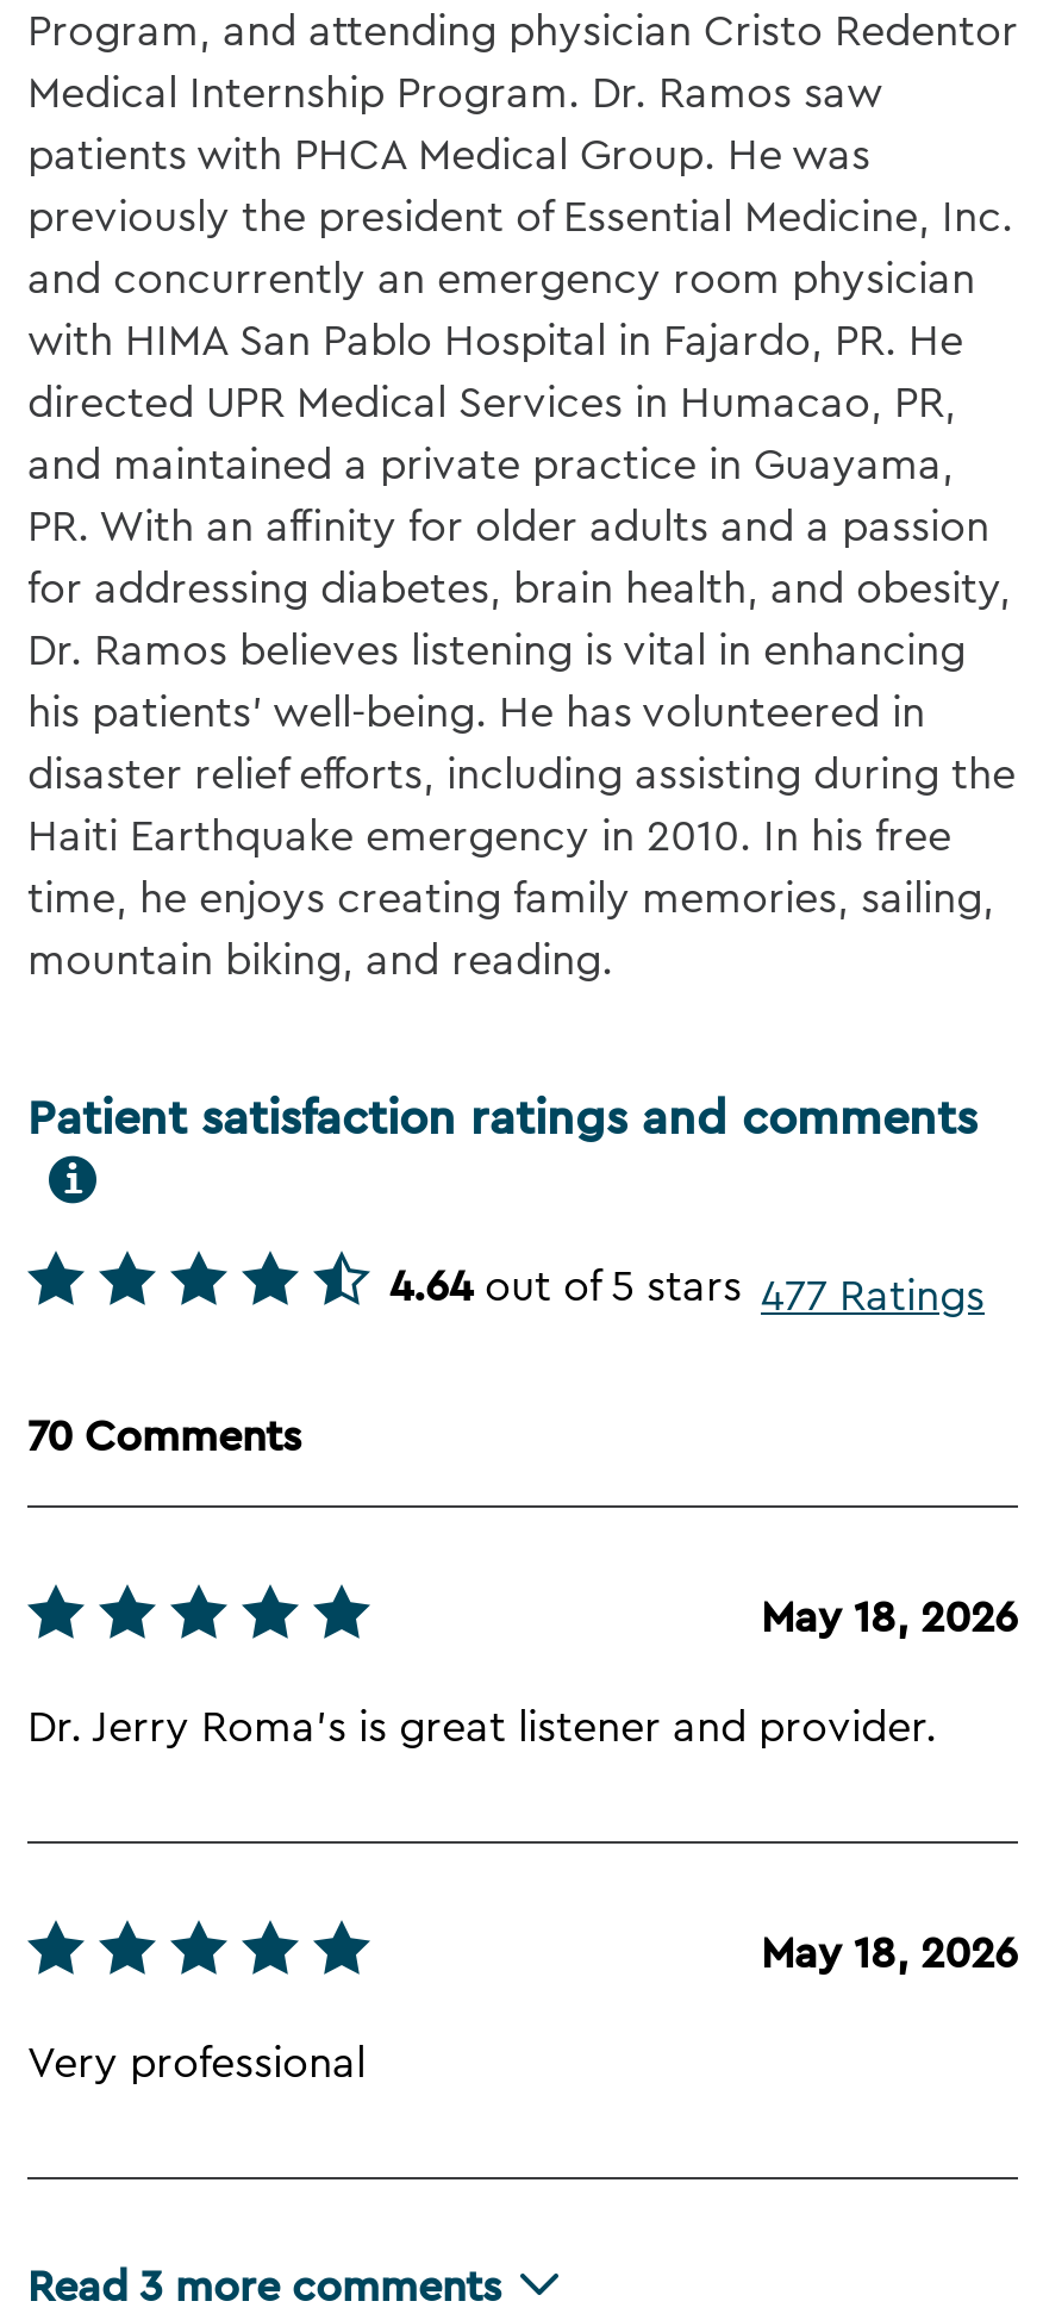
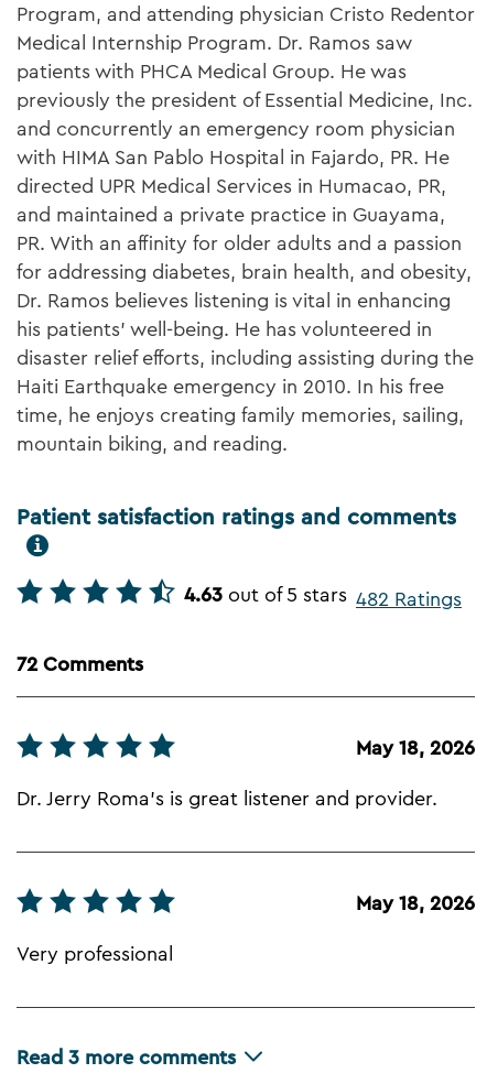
- 4.64 out of 5 stars 477 Ratings
+ 4.63 out of 5 stars 482 Ratings

- 70 Comments
+ 72 Comments
